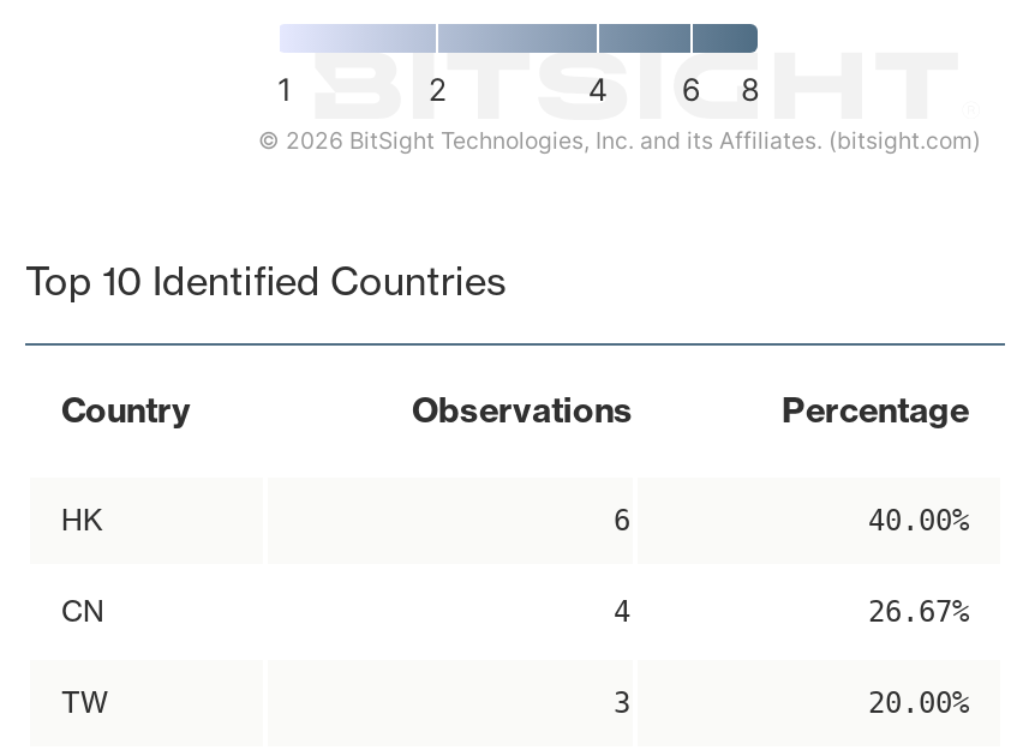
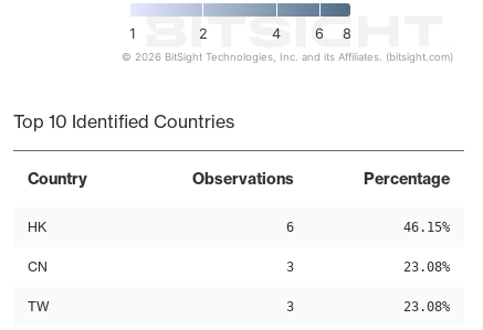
- 40.00%
+ 46.15%

- 4
+ 3

- 26.67%
+ 23.08%

- 20.00%
+ 23.08%
